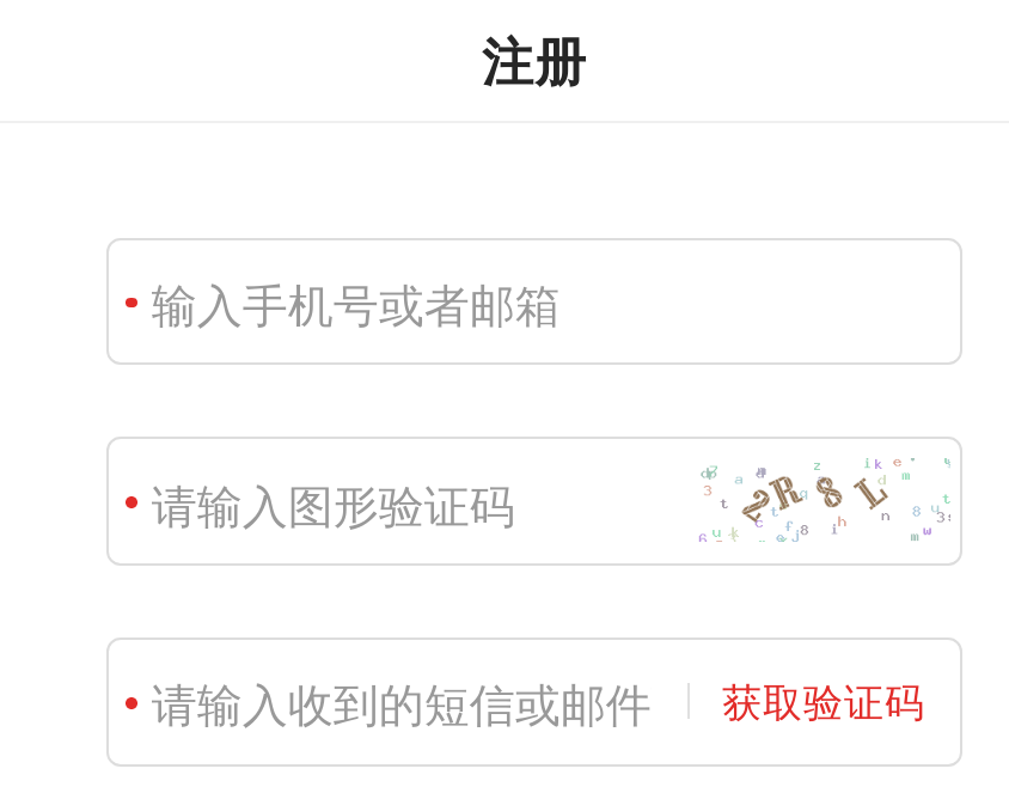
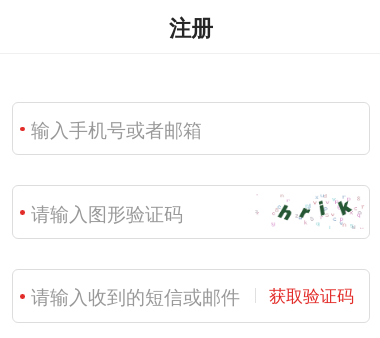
- [image]
+ [image]
